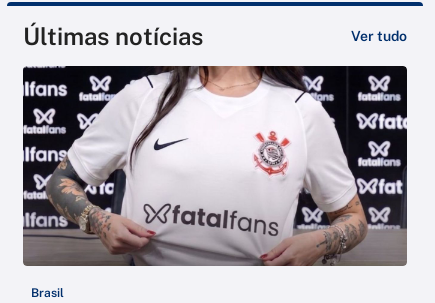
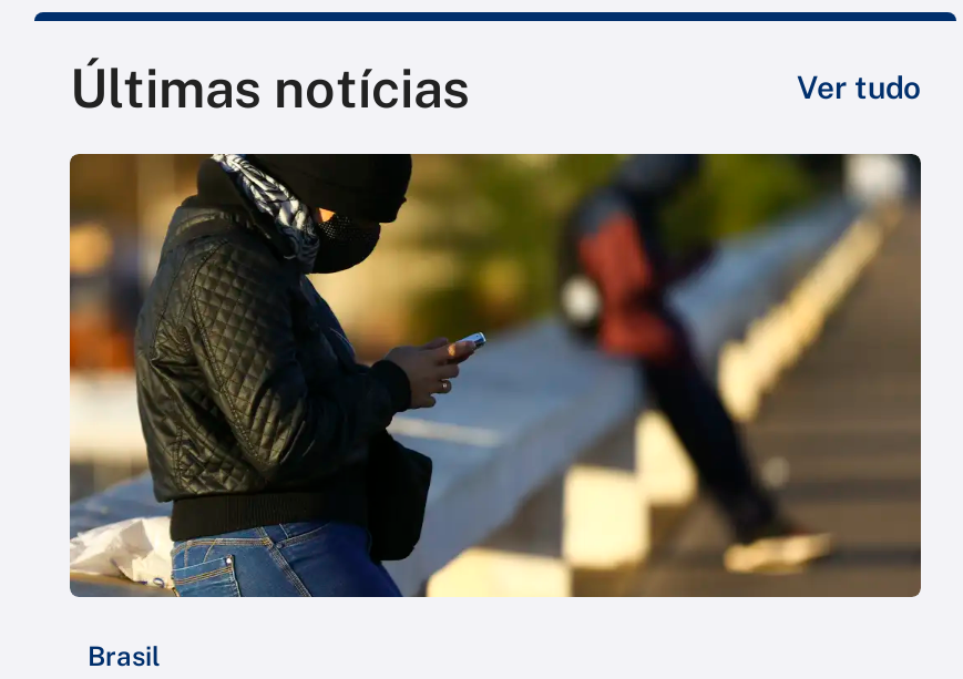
- [image]
+ [image]
